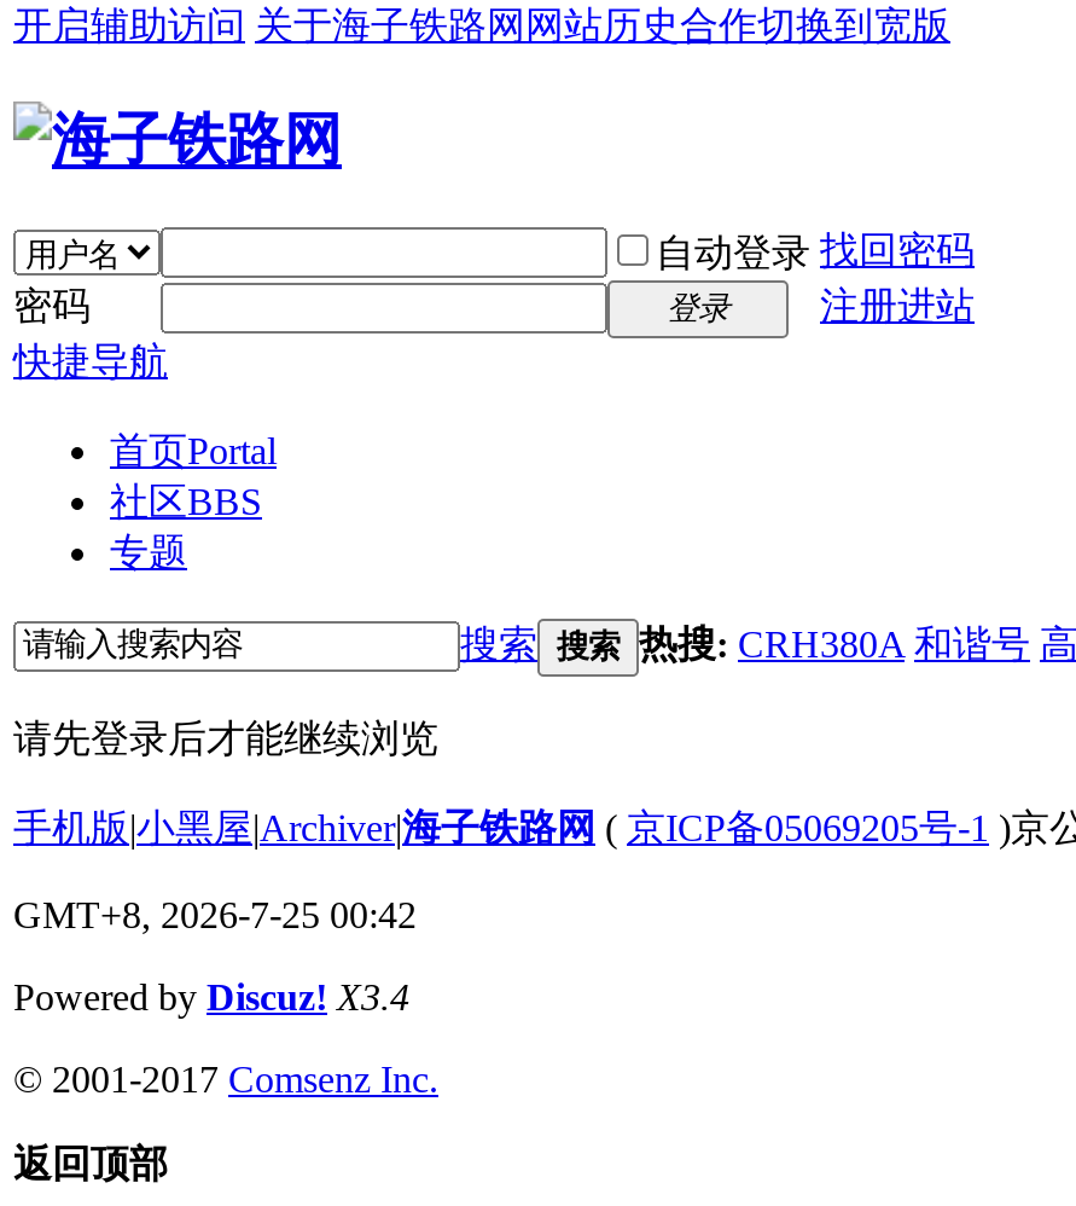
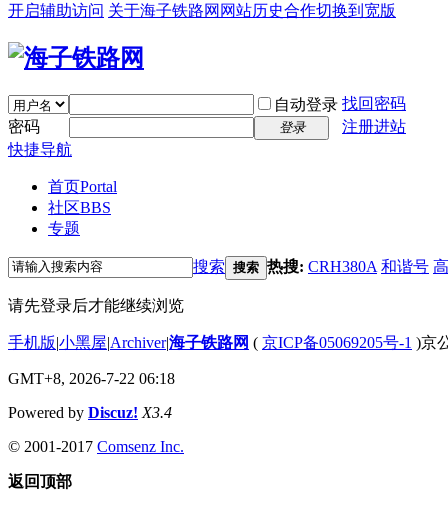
- GMT+8, 2026-7-25 00:42
+ GMT+8, 2026-7-22 06:18
